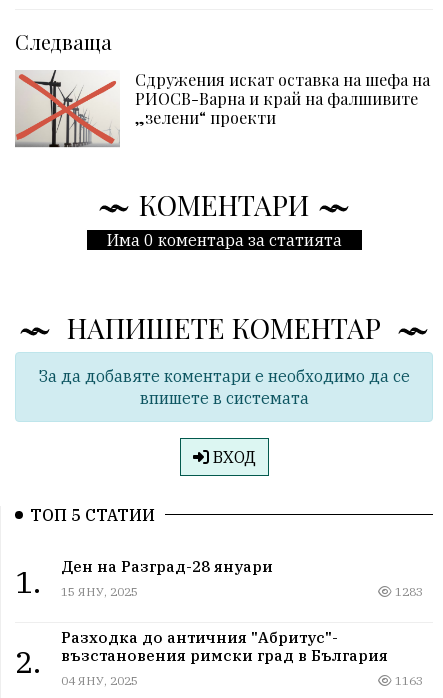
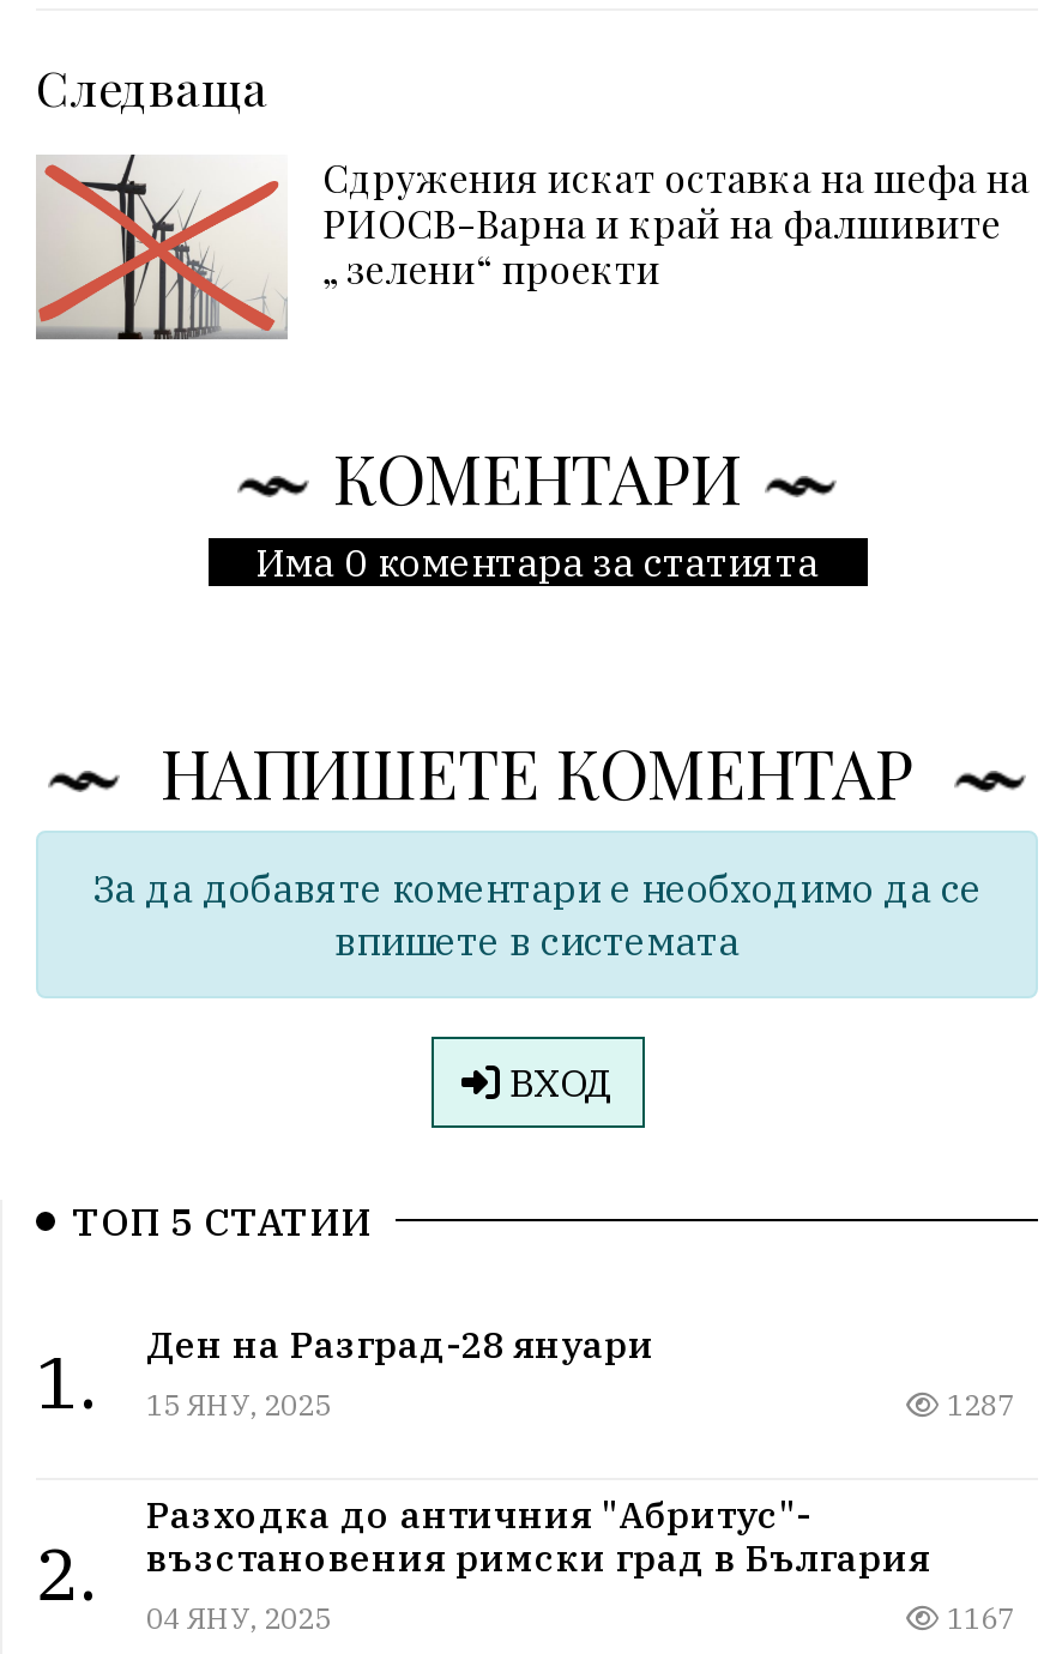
- 1283
+ 1287

- 1163
+ 1167
